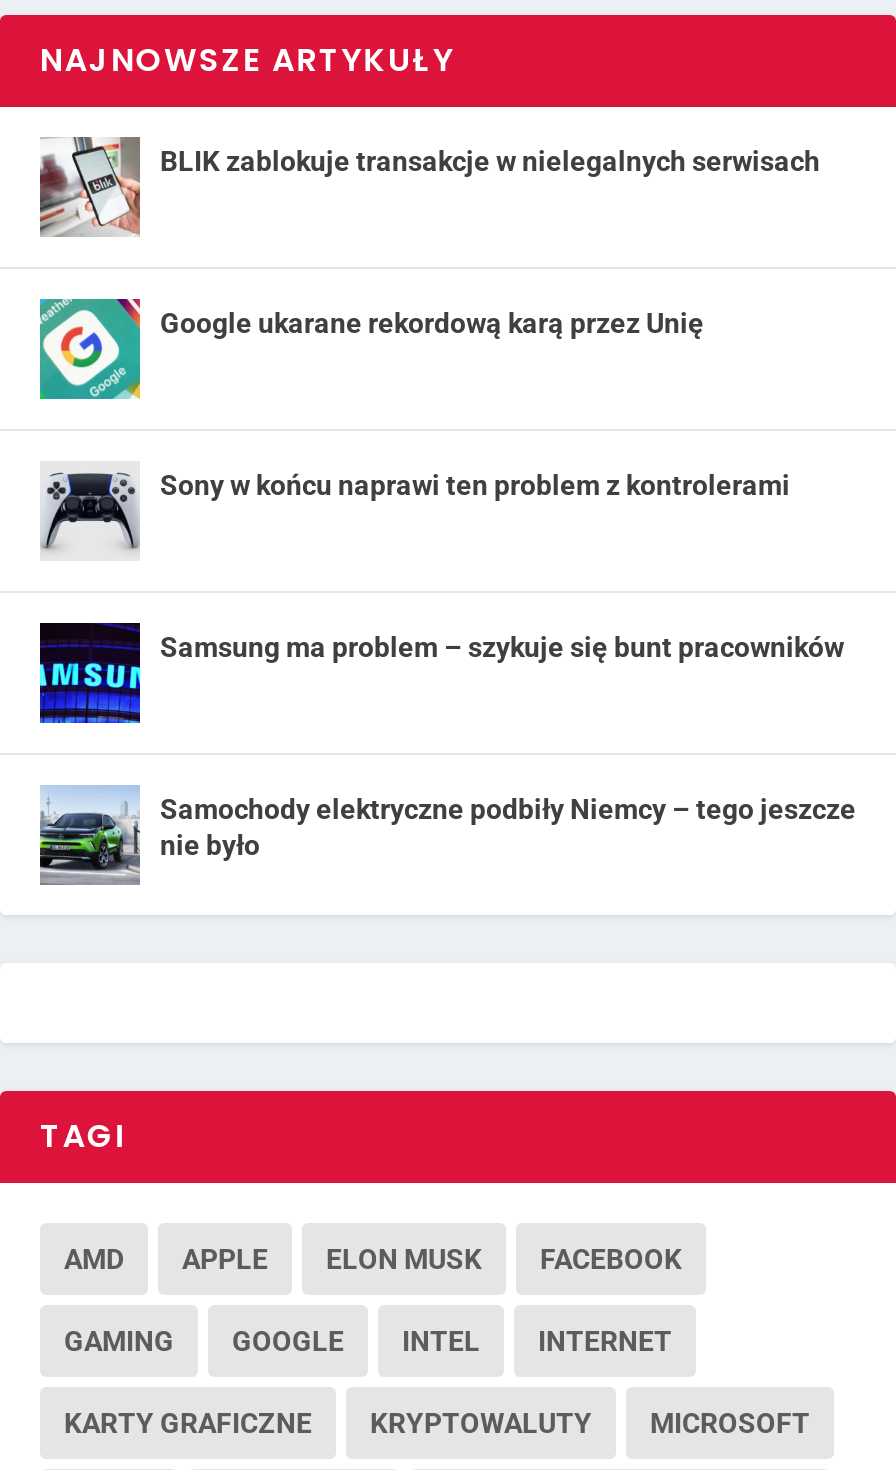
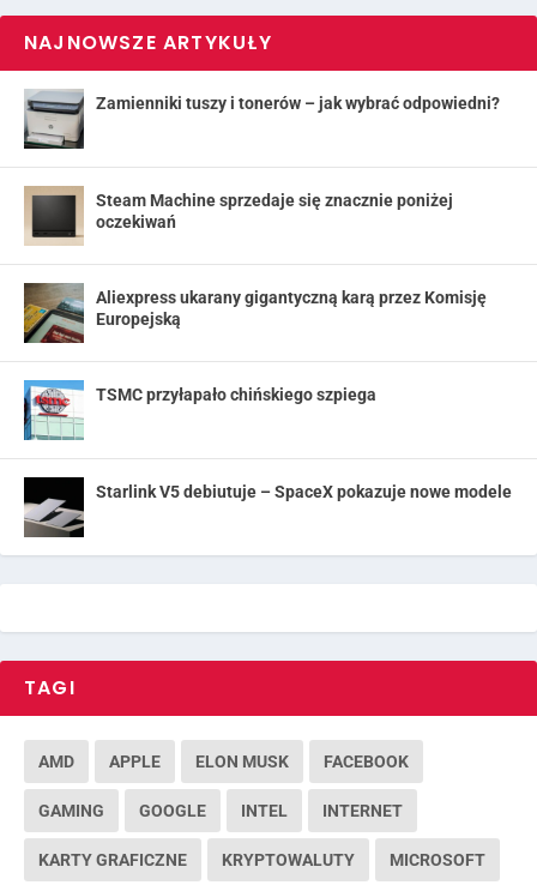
- [image]
- BLIK zablokuje transakcje w nielegalnych serwisach
+ [image]
+ Zamienniki tuszy i tonerów – jak wybrać odpowiedni?

- [image]
- Google ukarane rekordową karą przez Unię
+ [image]
+ Steam Machine sprzedaje się znacznie poniżej
+ oczekiwań

- [image]
- Sony w końcu naprawi ten problem z kontrolerami
+ [image]
+ Aliexpress ukarany gigantyczną karą przez Komisję
+ Europejską

- [image]
- Samsung ma problem – szykuje się bunt pracowników
+ [image]
+ TSMC przyłapało chińskiego szpiega

- [image]
- Samochody elektryczne podbiły Niemcy – tego jeszcze
- nie było
+ [image]
+ Starlink V5 debiutuje – SpaceX pokazuje nowe modele
